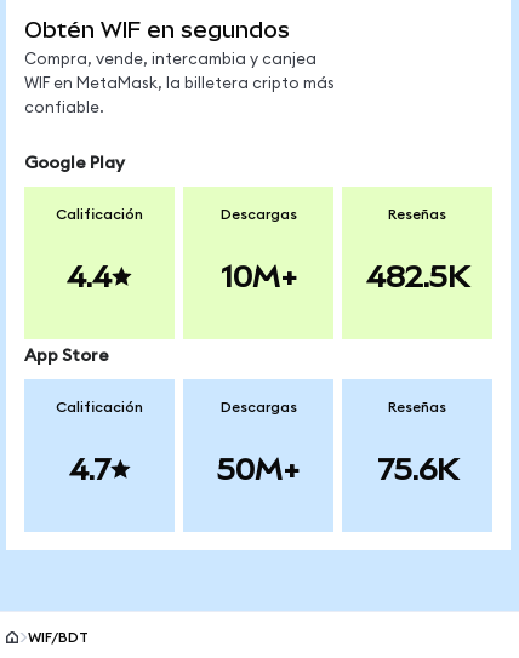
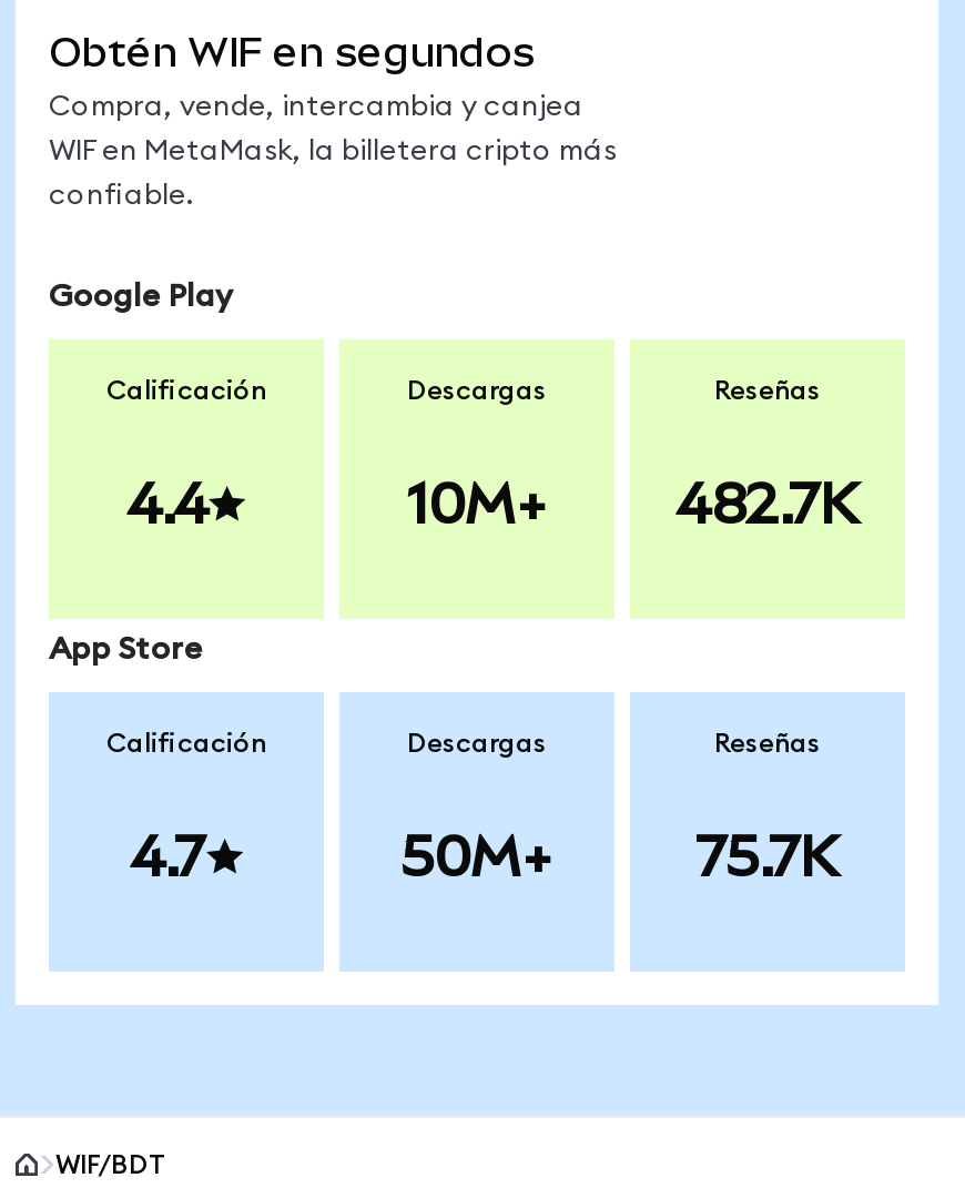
- 482.5K
+ 482.7K

- 75.6K
+ 75.7K
